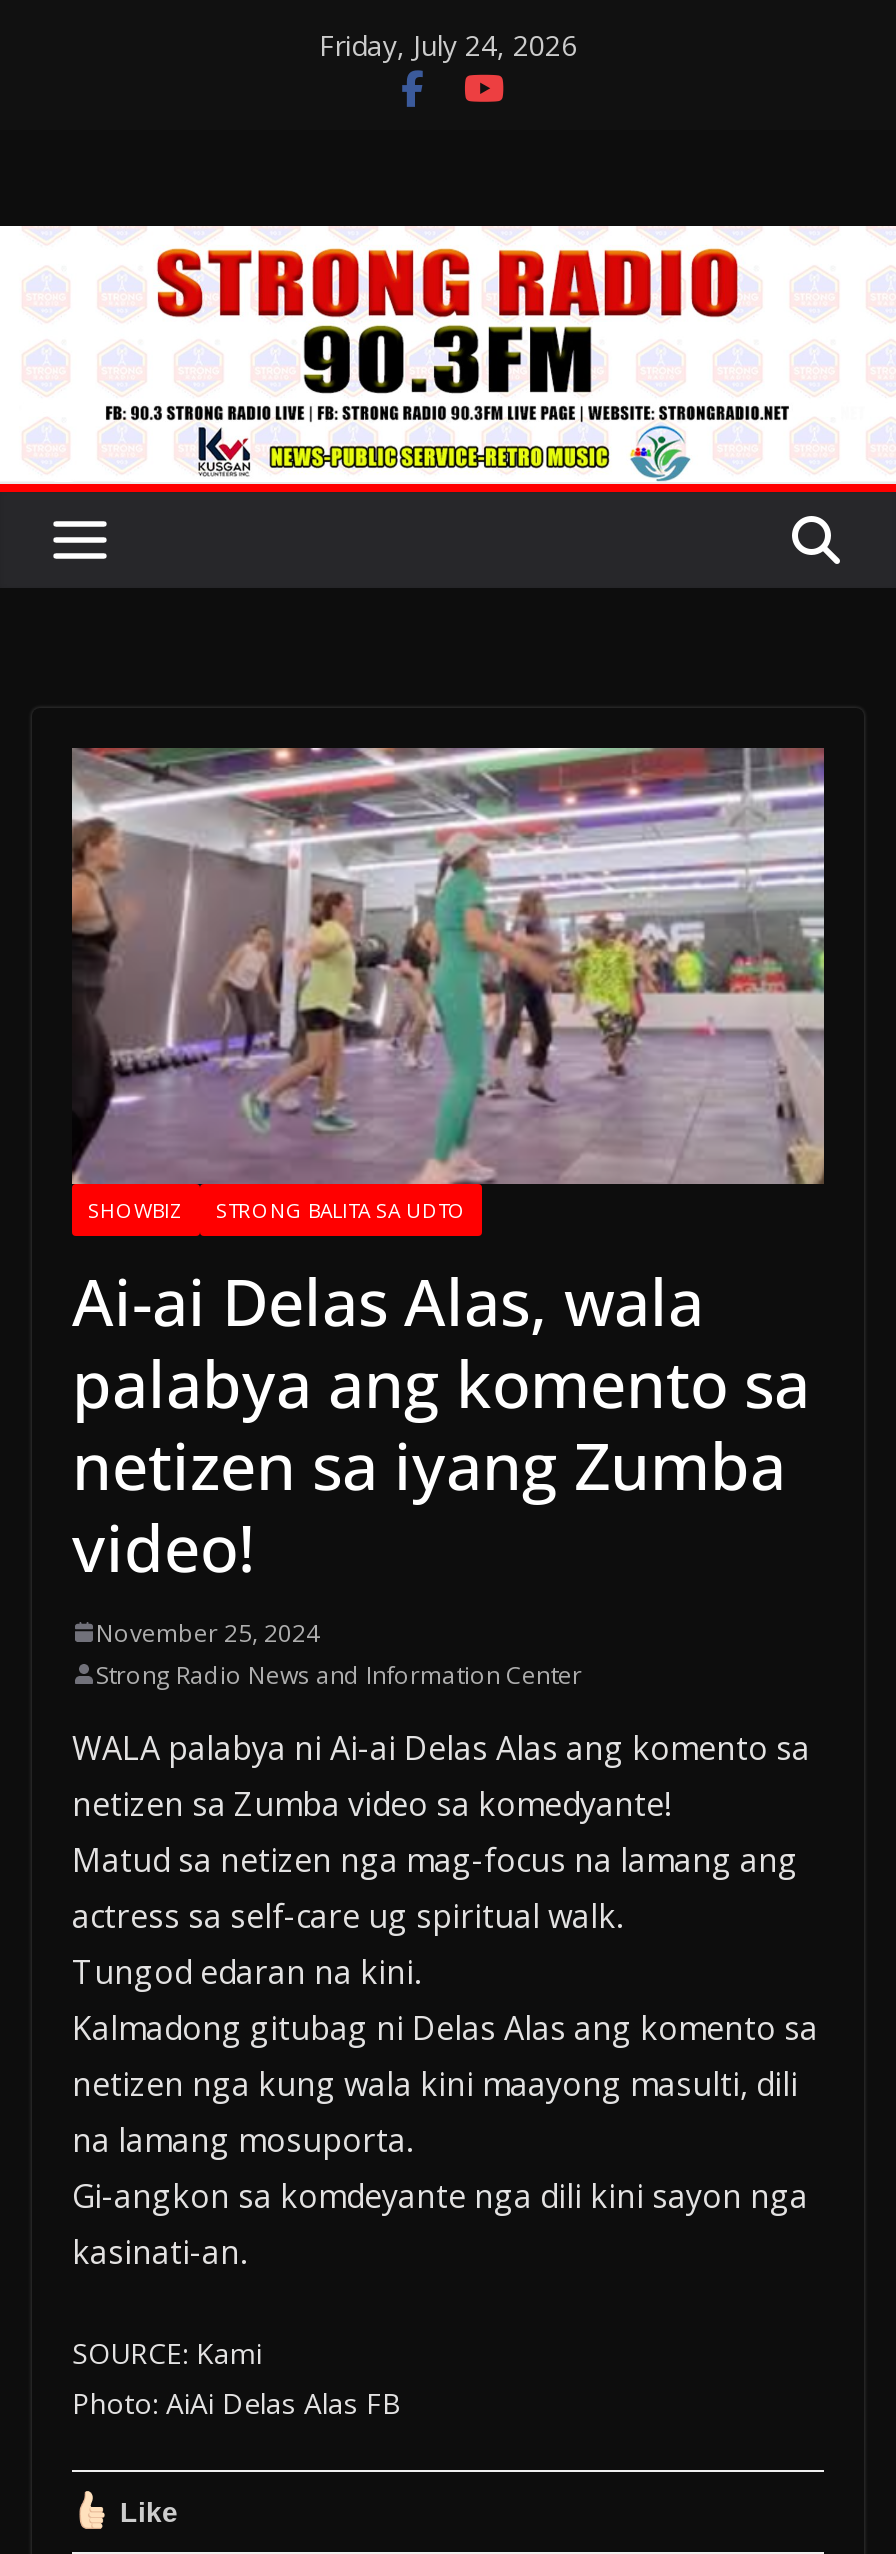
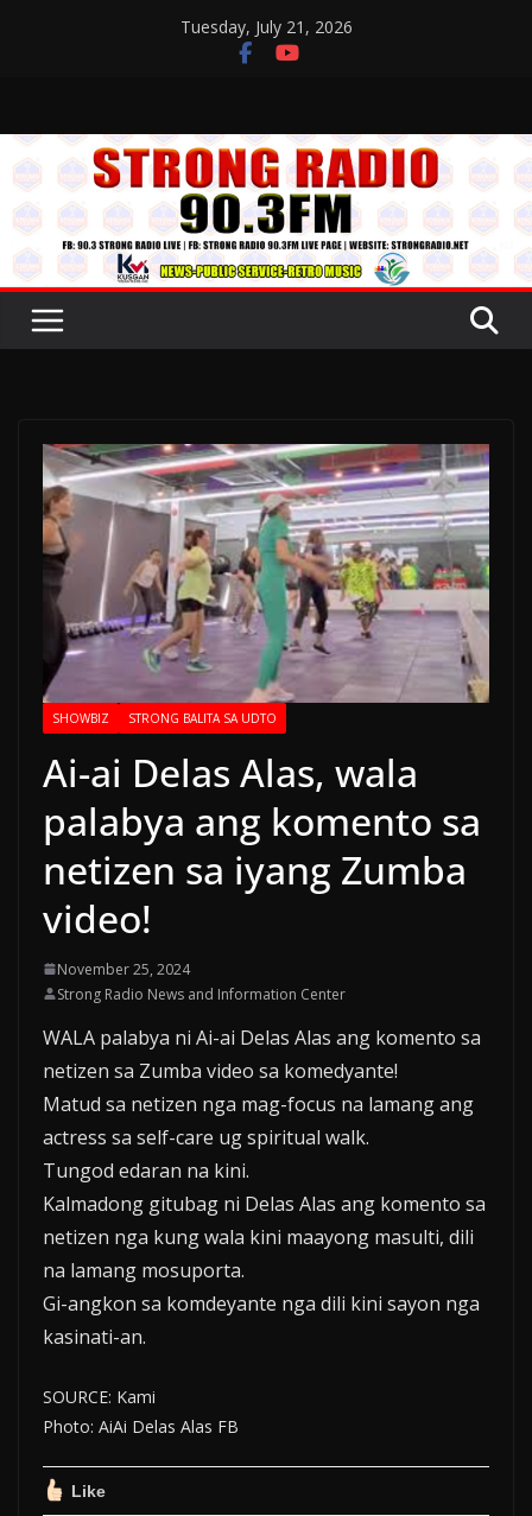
- Friday, July 24, 2026
+ Tuesday, July 21, 2026
